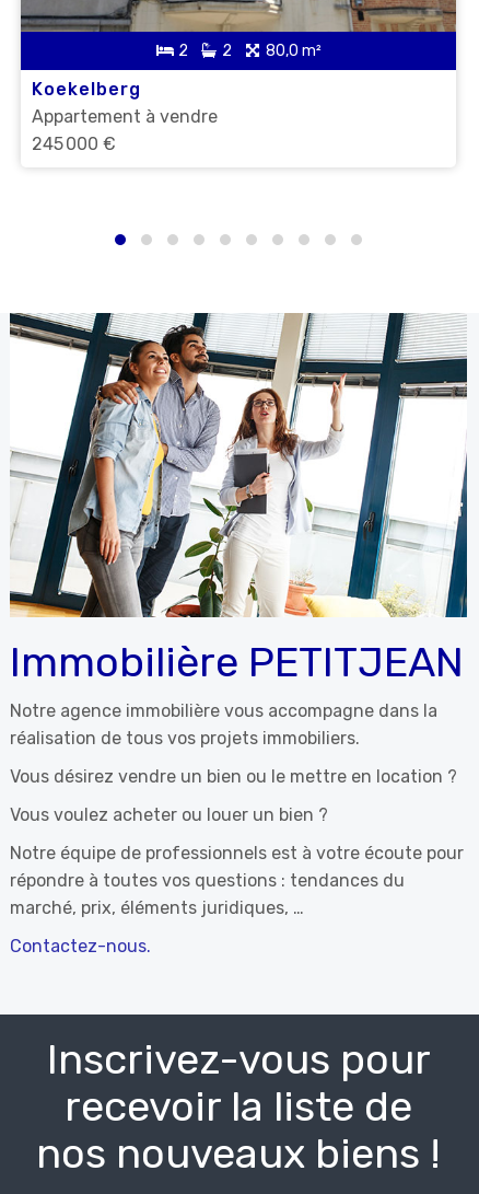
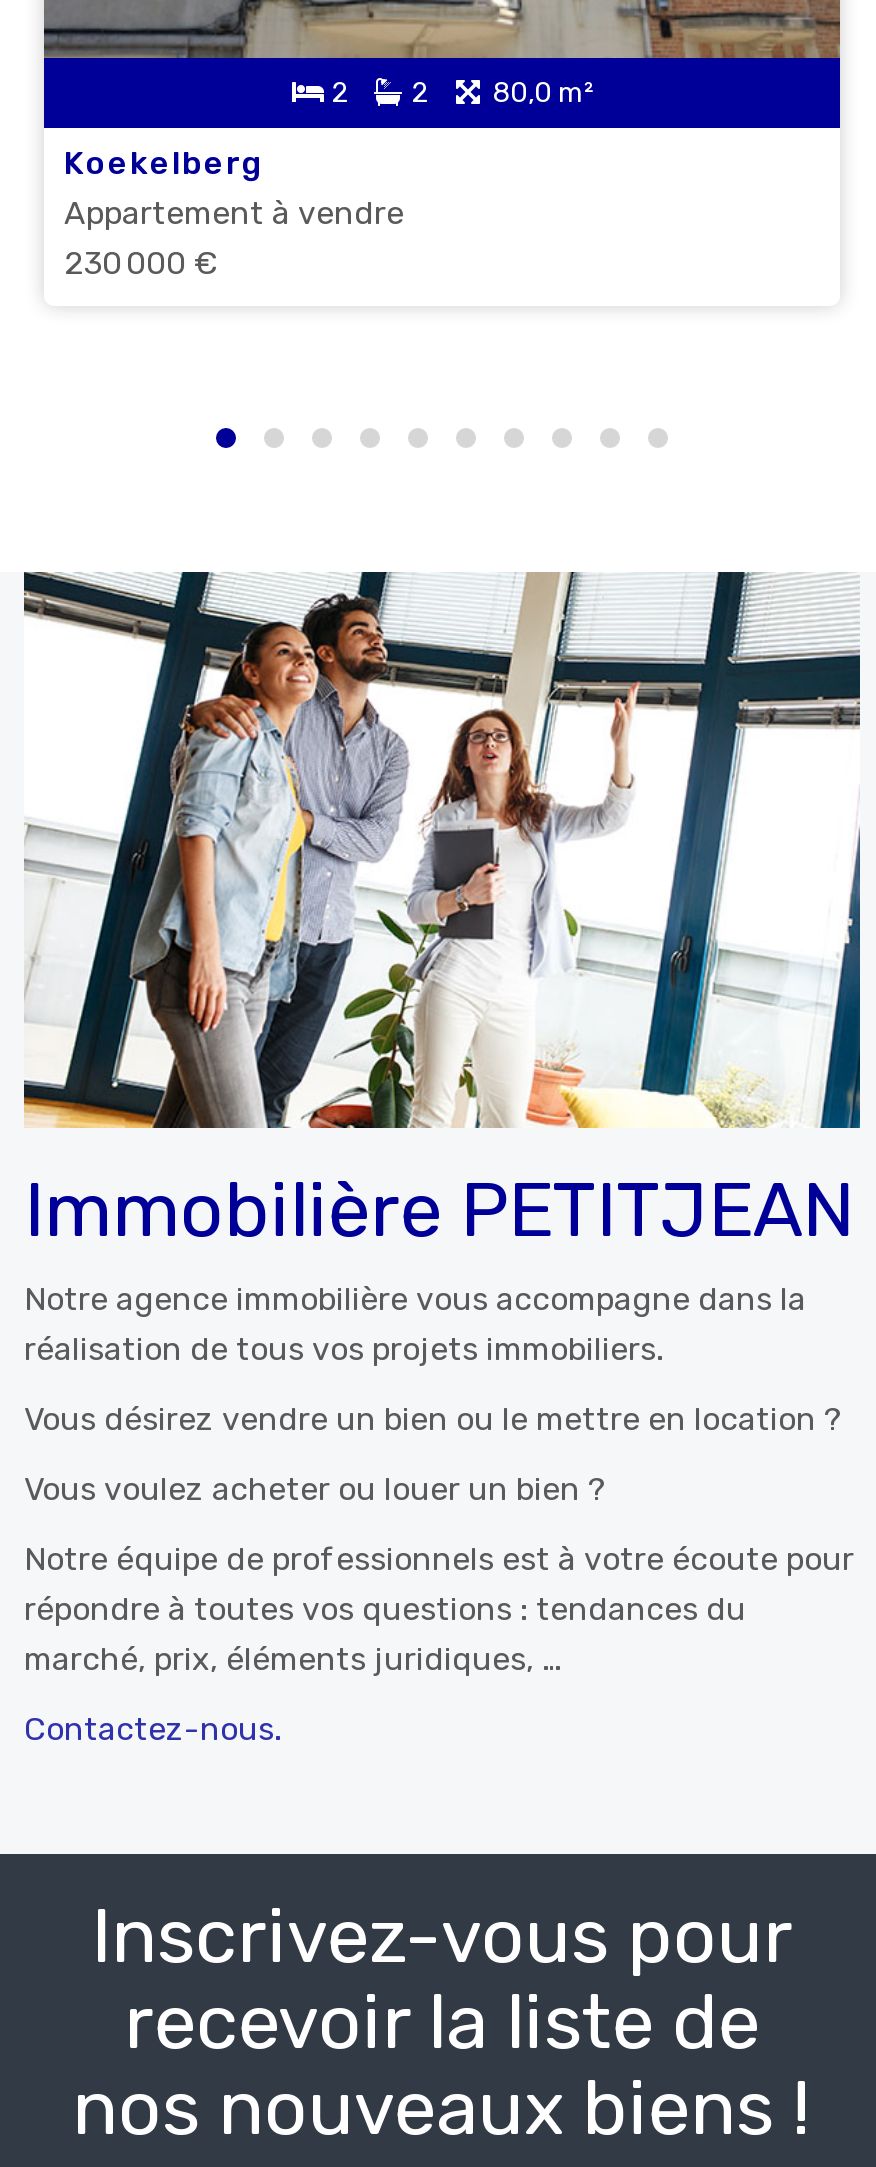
- 245 000 €
+ 230 000 €
